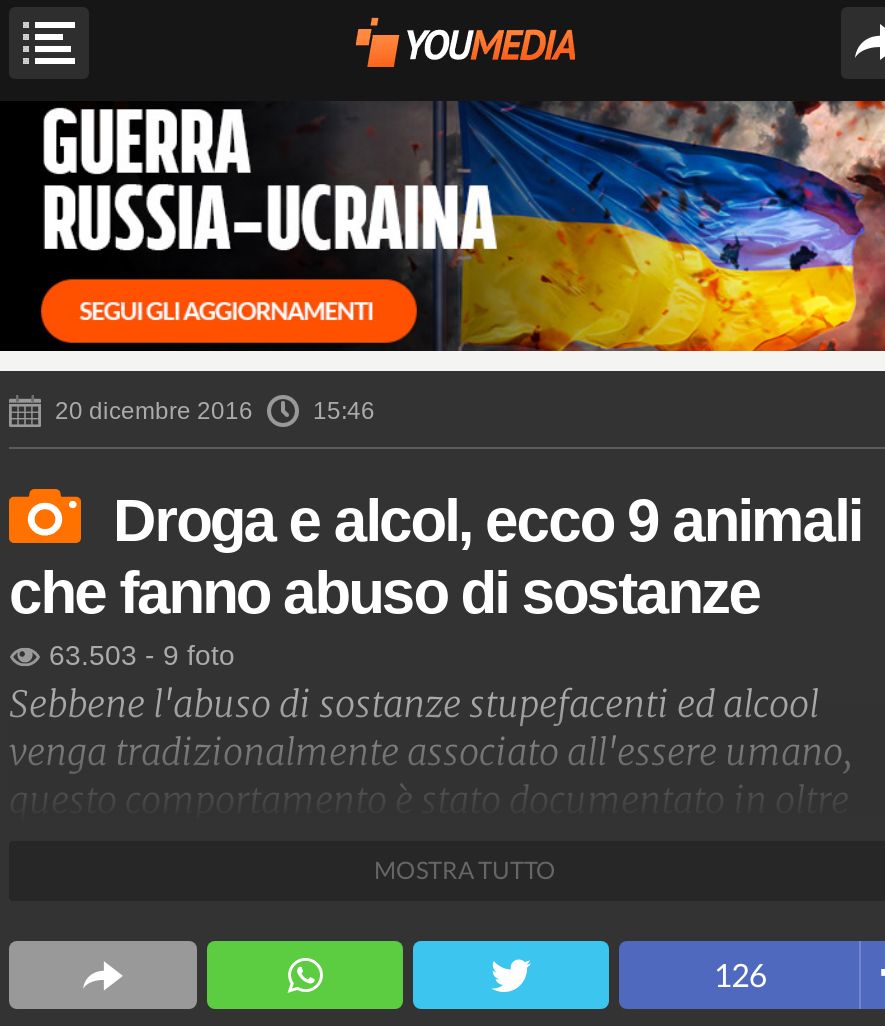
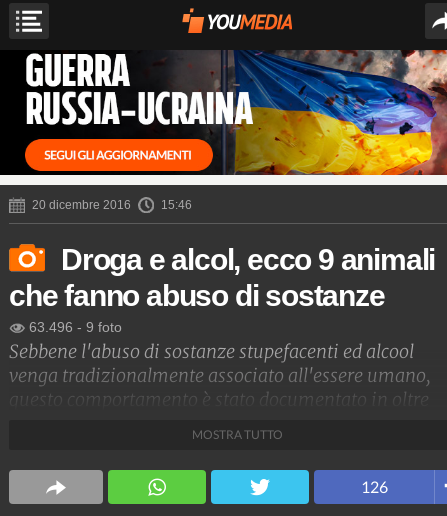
- 63.503 - 9 foto
+ 63.496 - 9 foto
